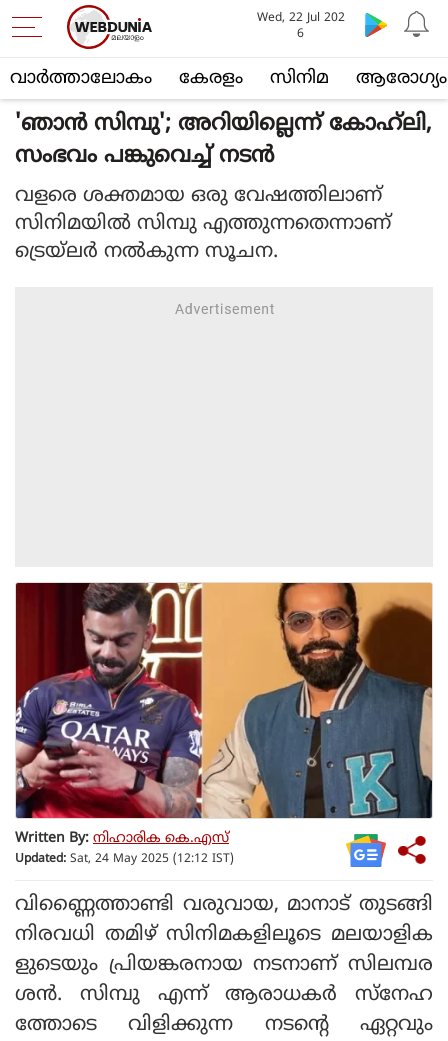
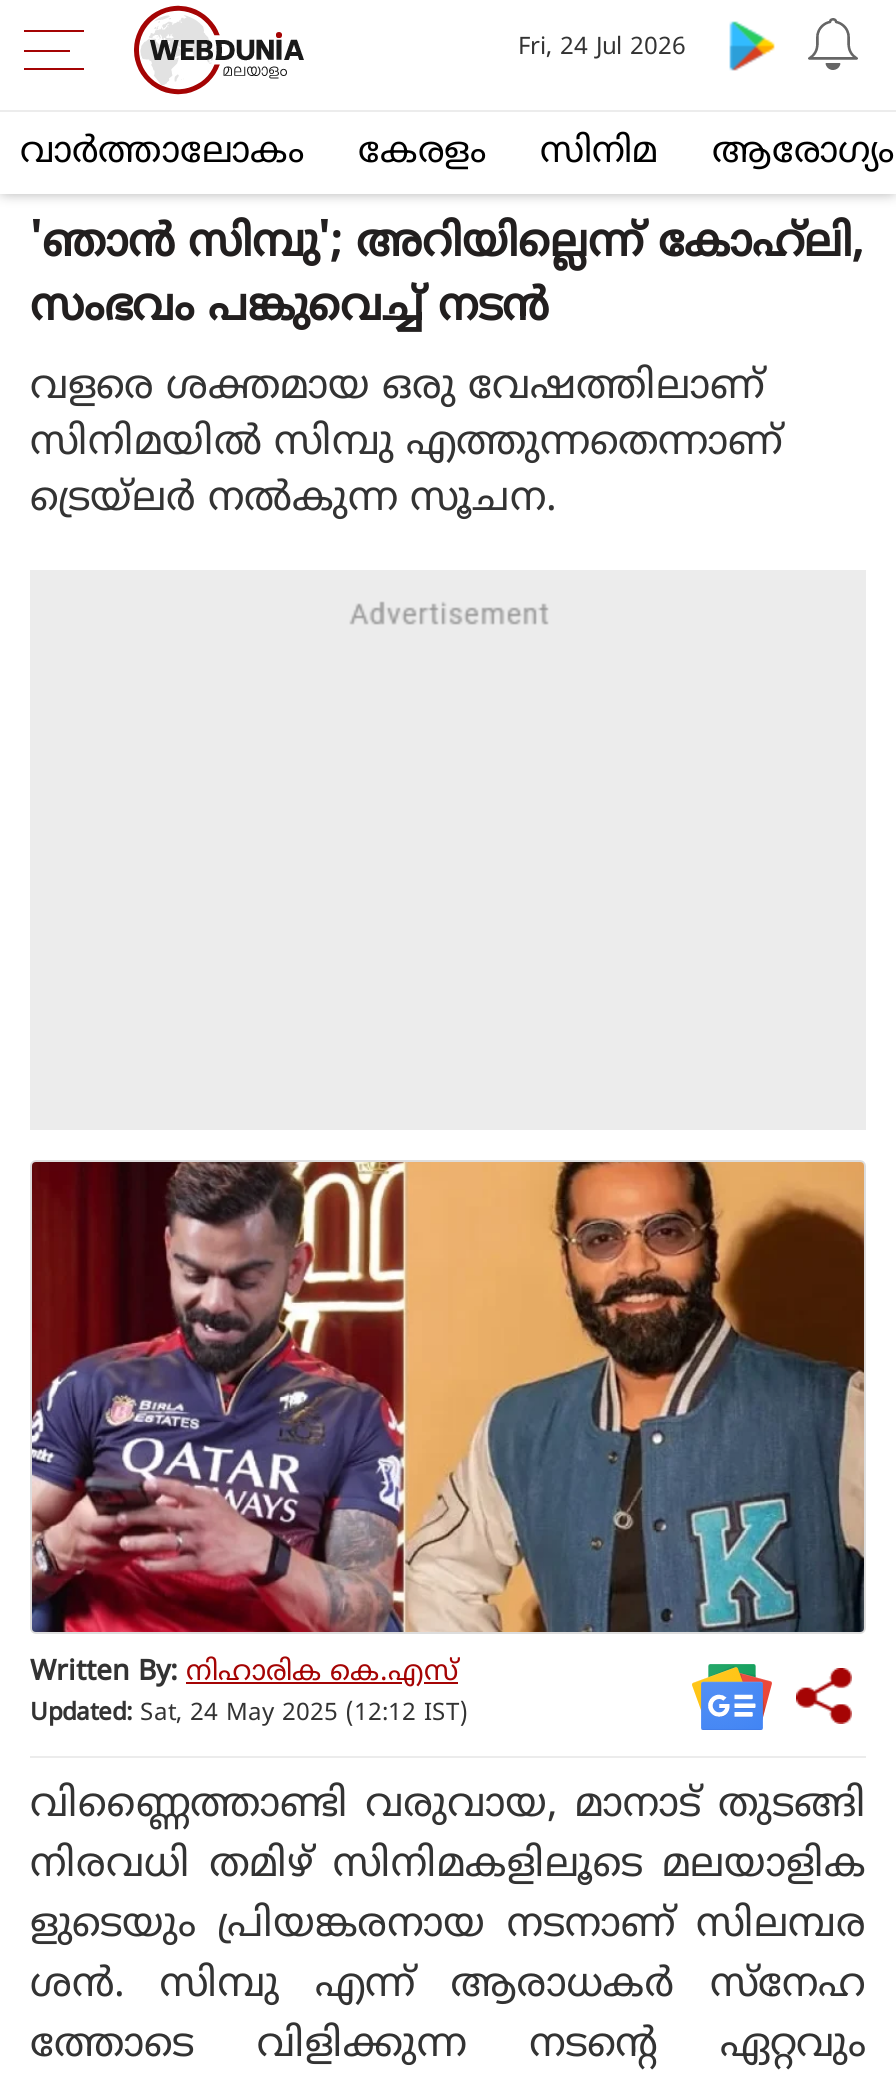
- Wed, 22 Jul 202
- 6
+ Fri, 24 Jul 2026
